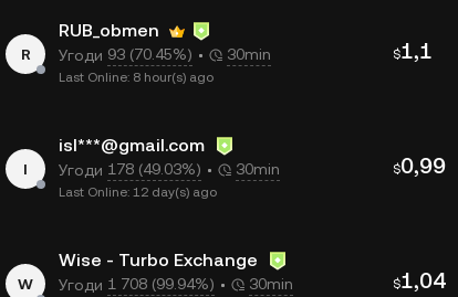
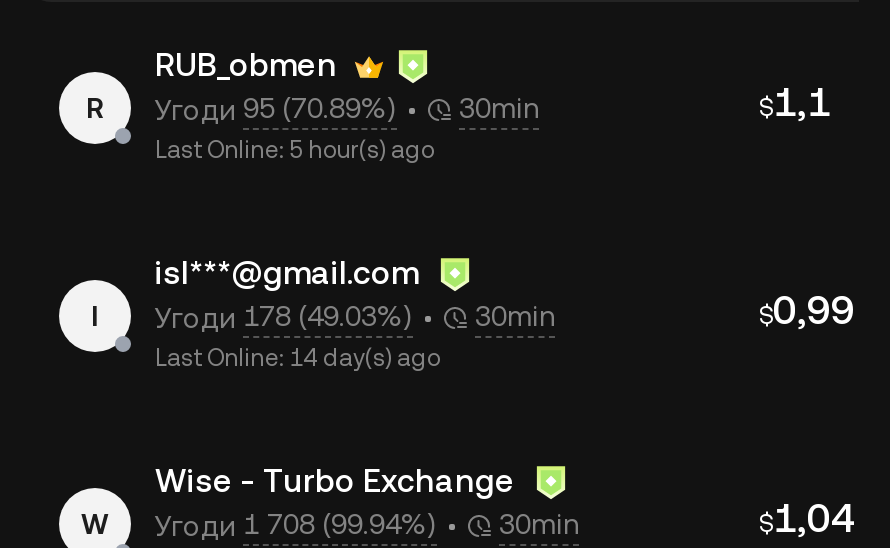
- R Угоди 93 (70.45%) 30min
+ R Угоди 95 (70.89%) 30min

- Last Online: 8 hour(s) ago
+ Last Online: 5 hour(s) ago

- Last Online: 12 day(s) ago
+ Last Online: 14 day(s) ago
